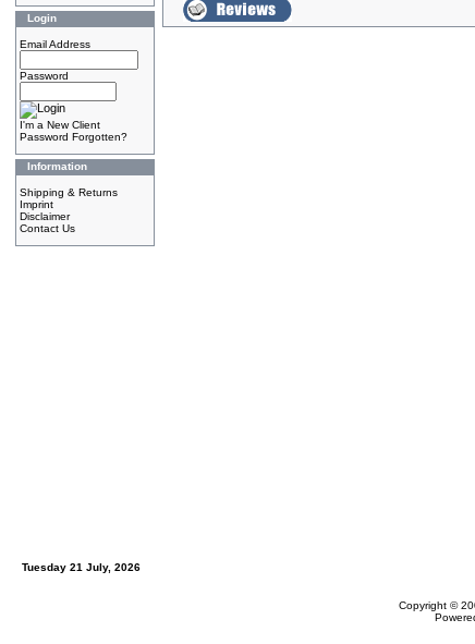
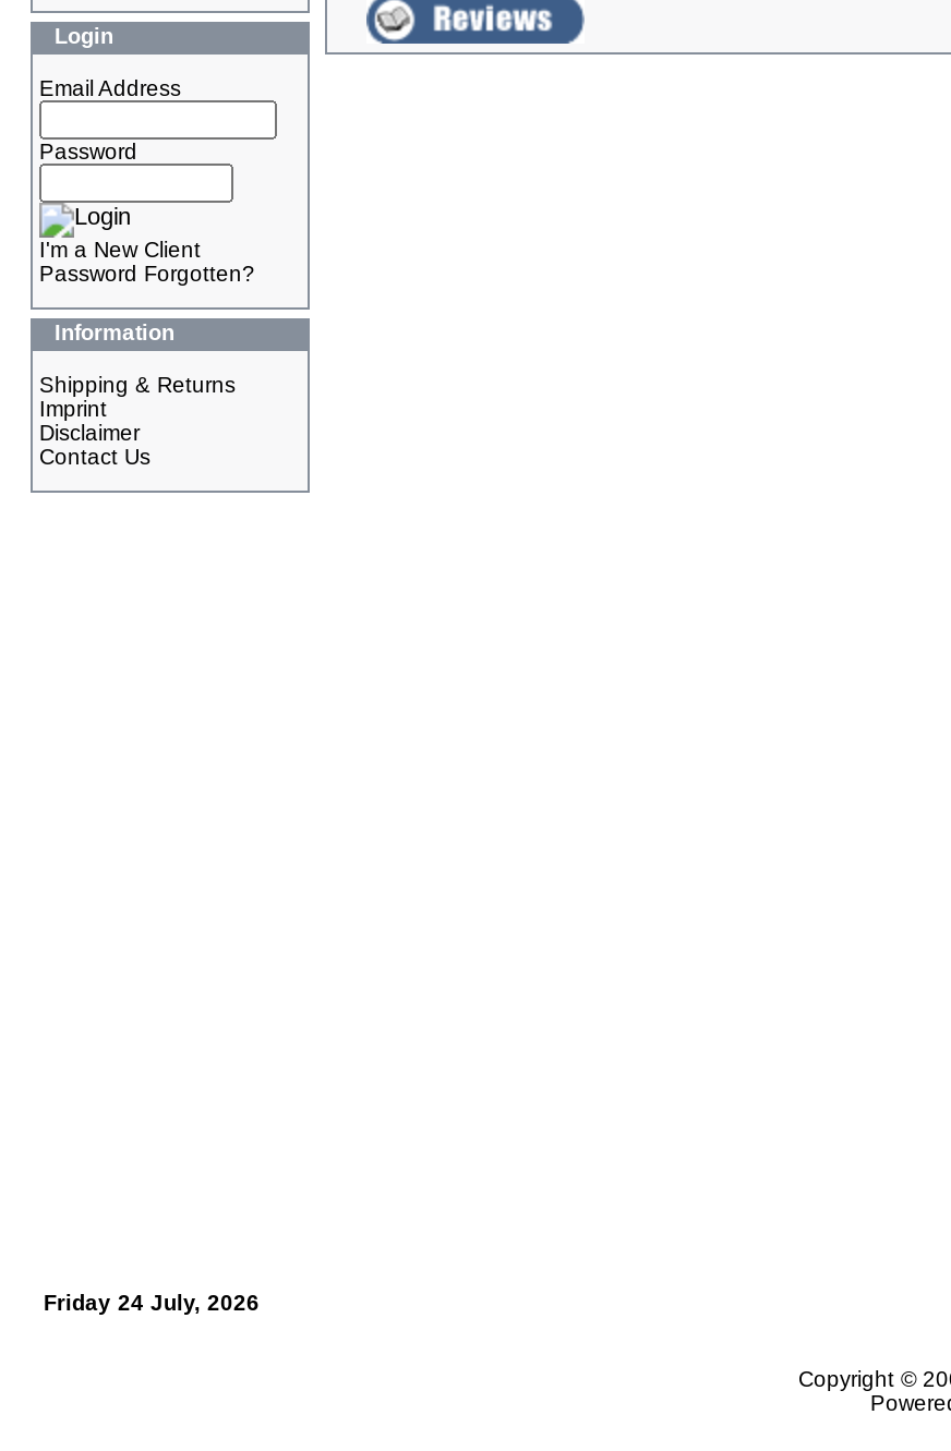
- Tuesday 21 July, 2026
+ Friday 24 July, 2026
